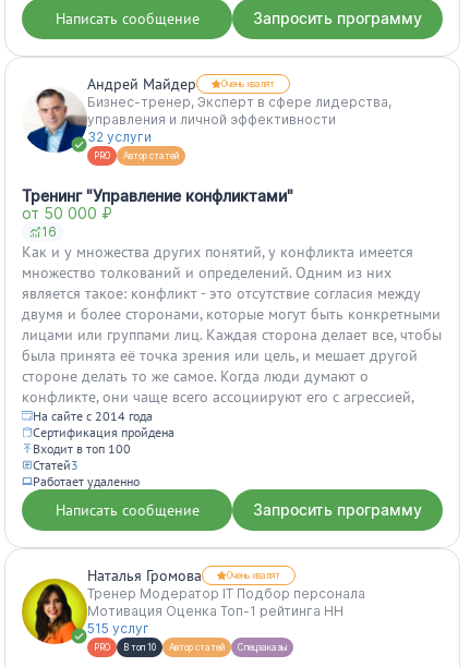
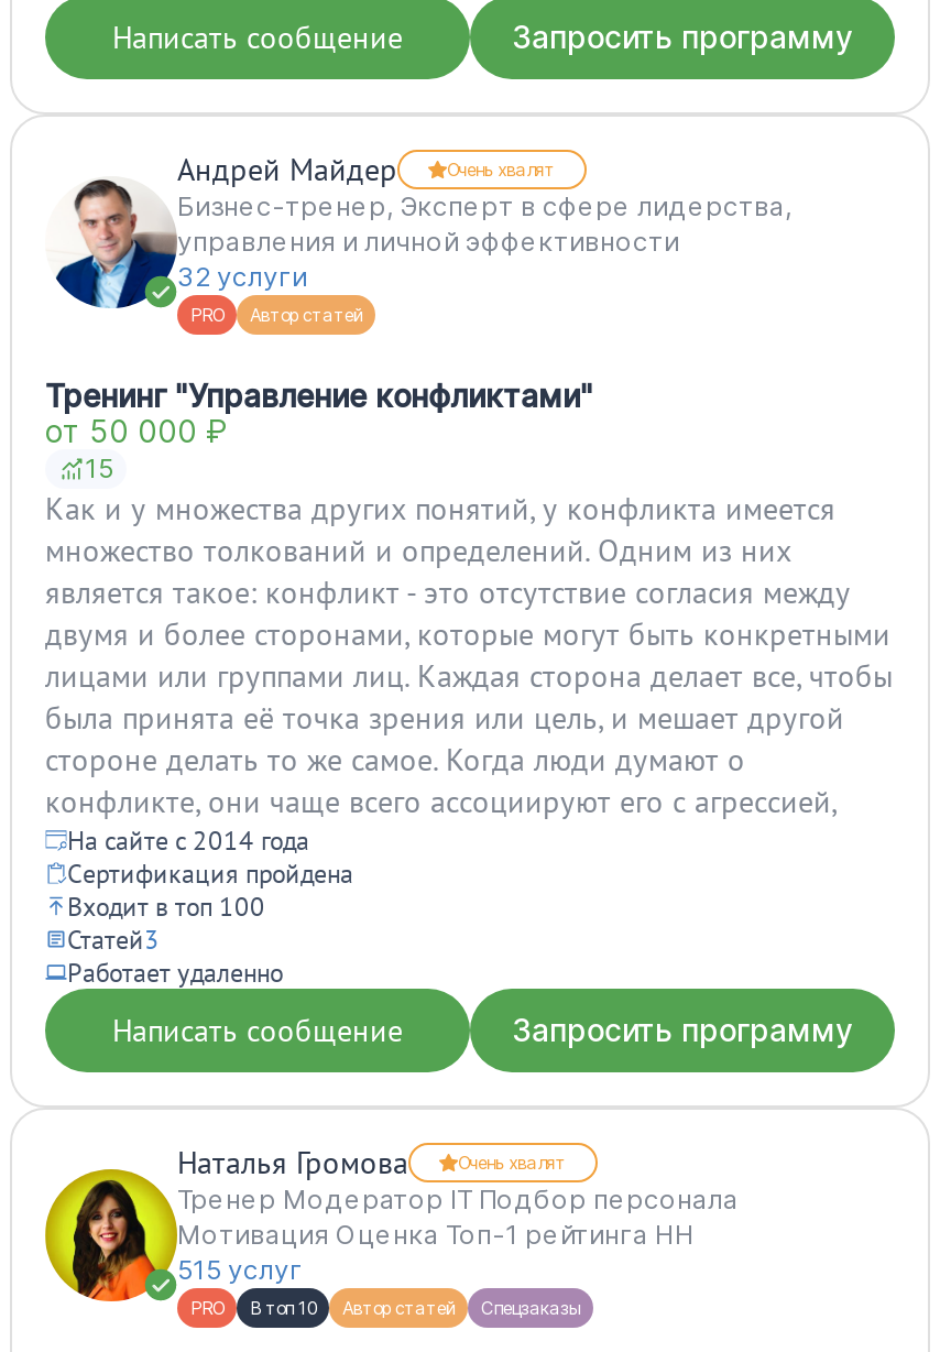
- 16
+ 15
